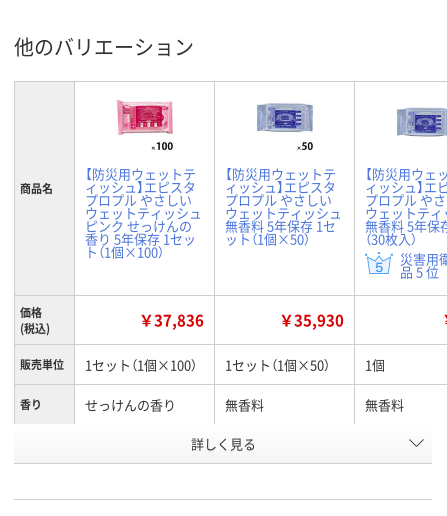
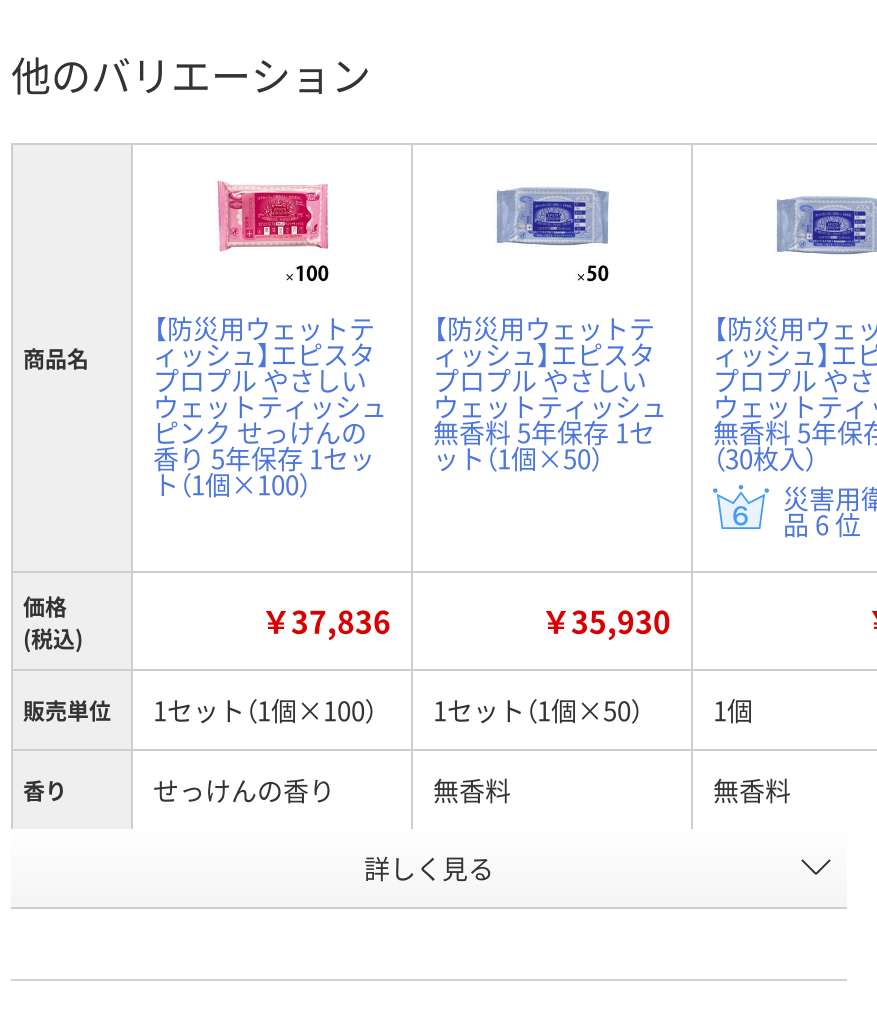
- 品 5 位
+ 品 6 位
